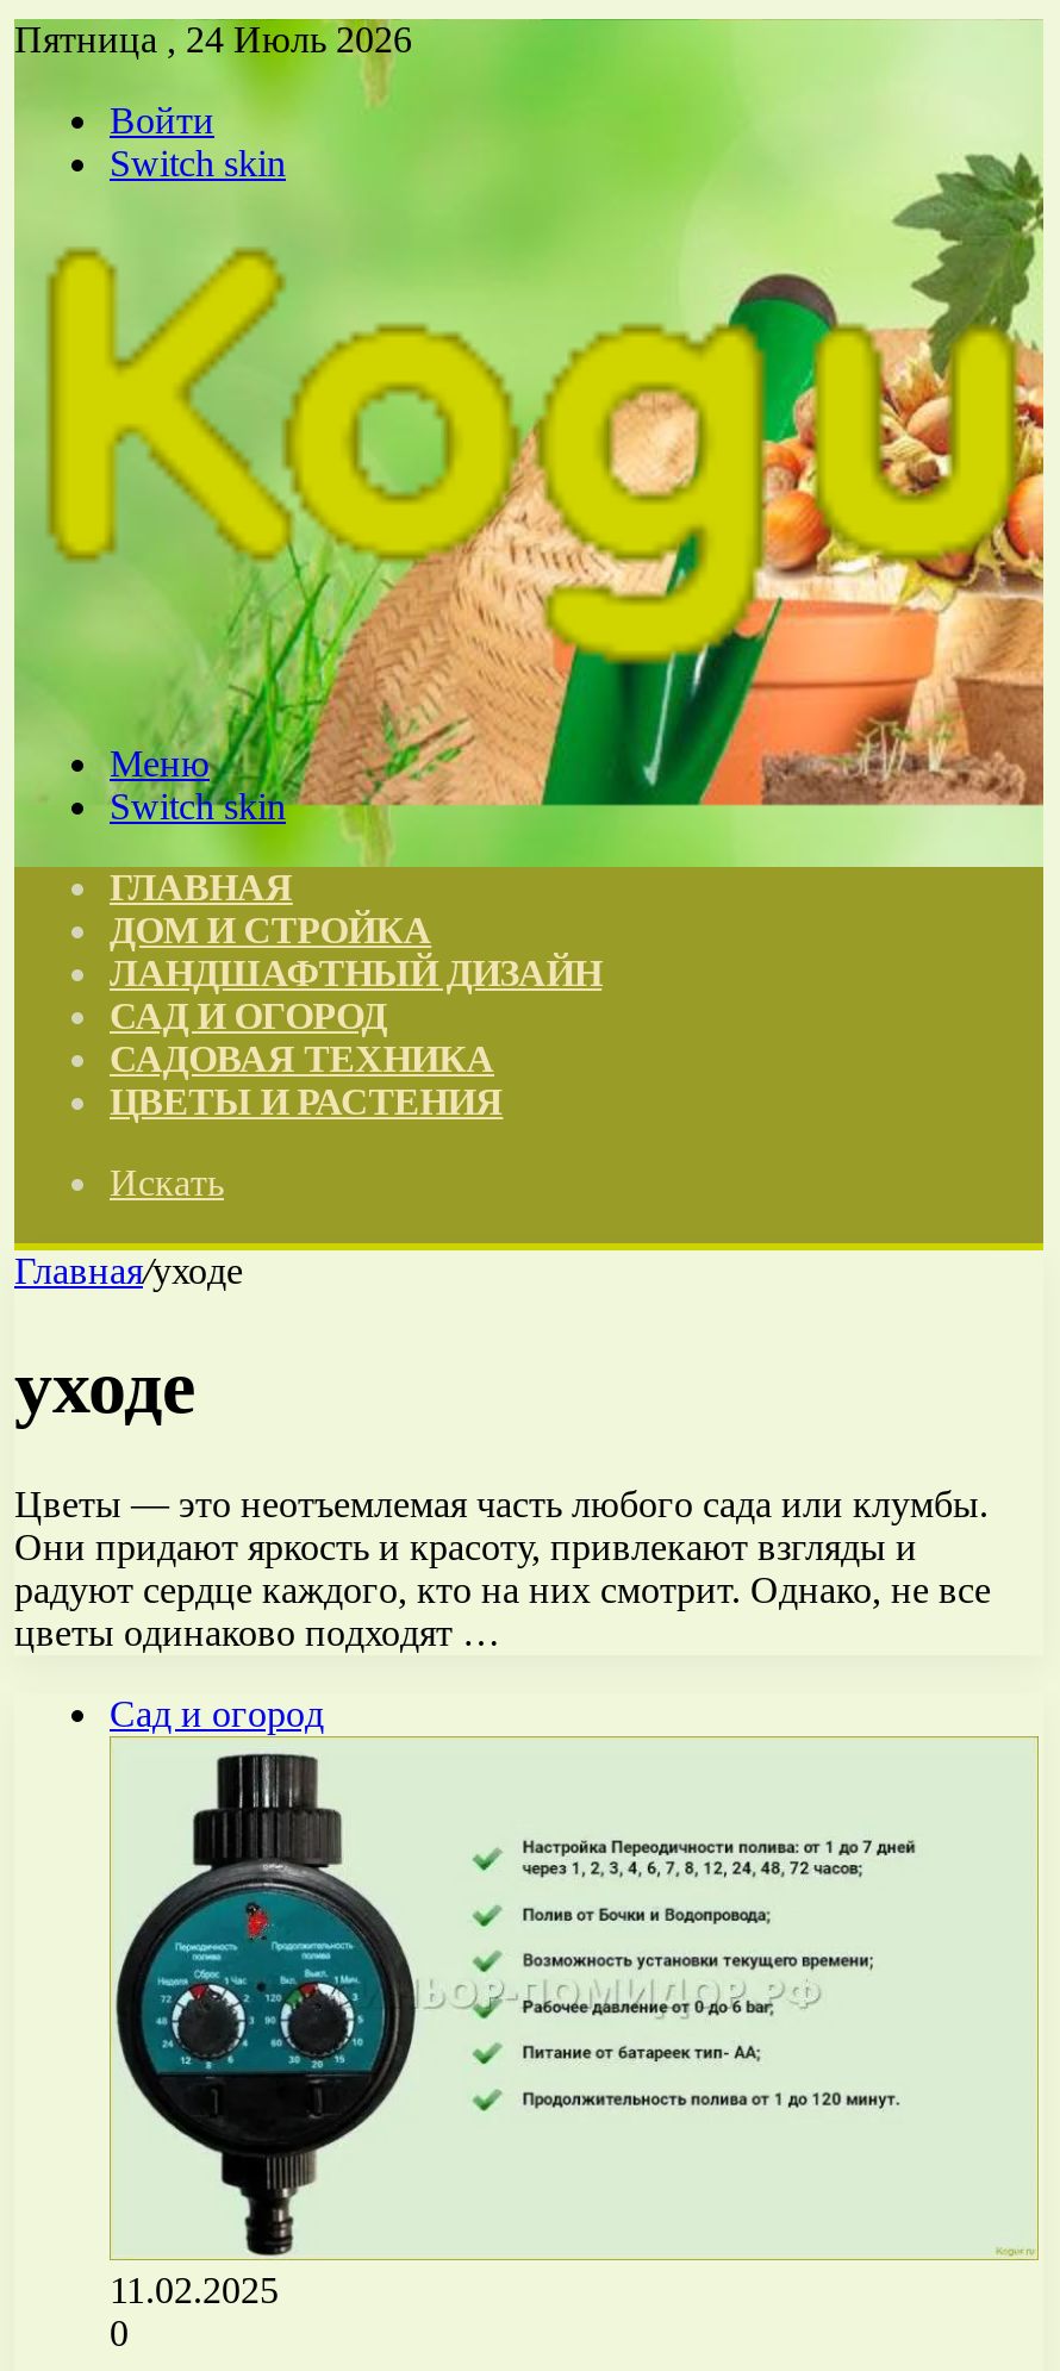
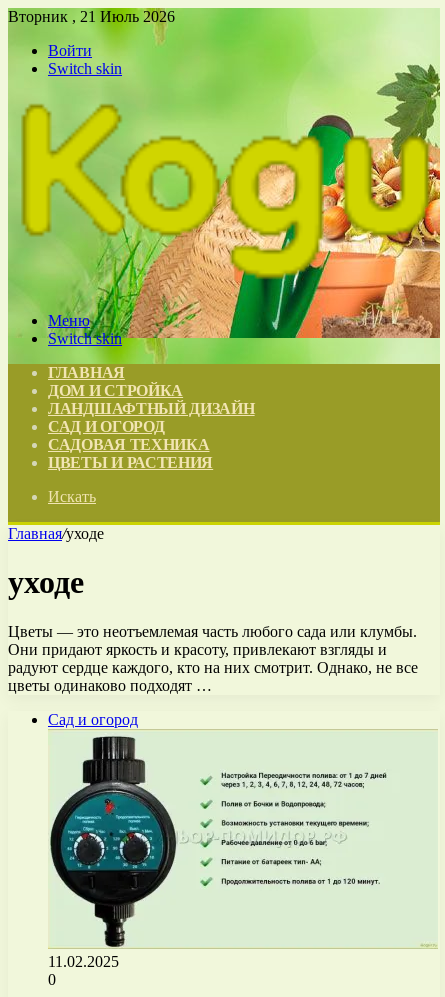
- Пятница , 24 Июль 2026
+ Вторник , 21 Июль 2026
